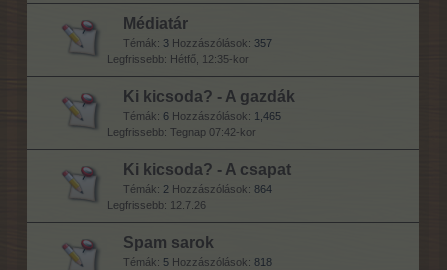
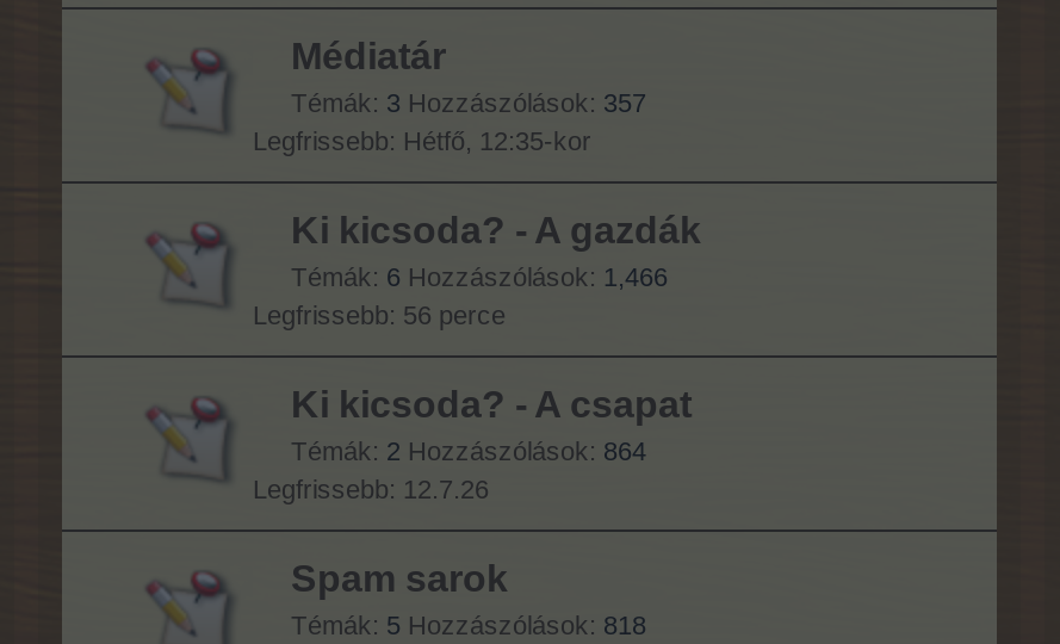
- Témák: 6 Hozzászólások: 1,465
- Tegnap 07:42-kor
+ Témák: 6 Hozzászólások: 1,466
+ 56 perce
